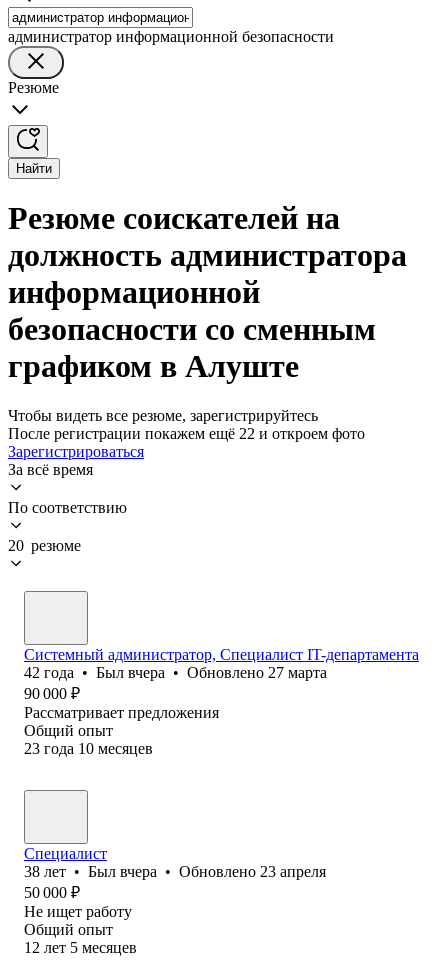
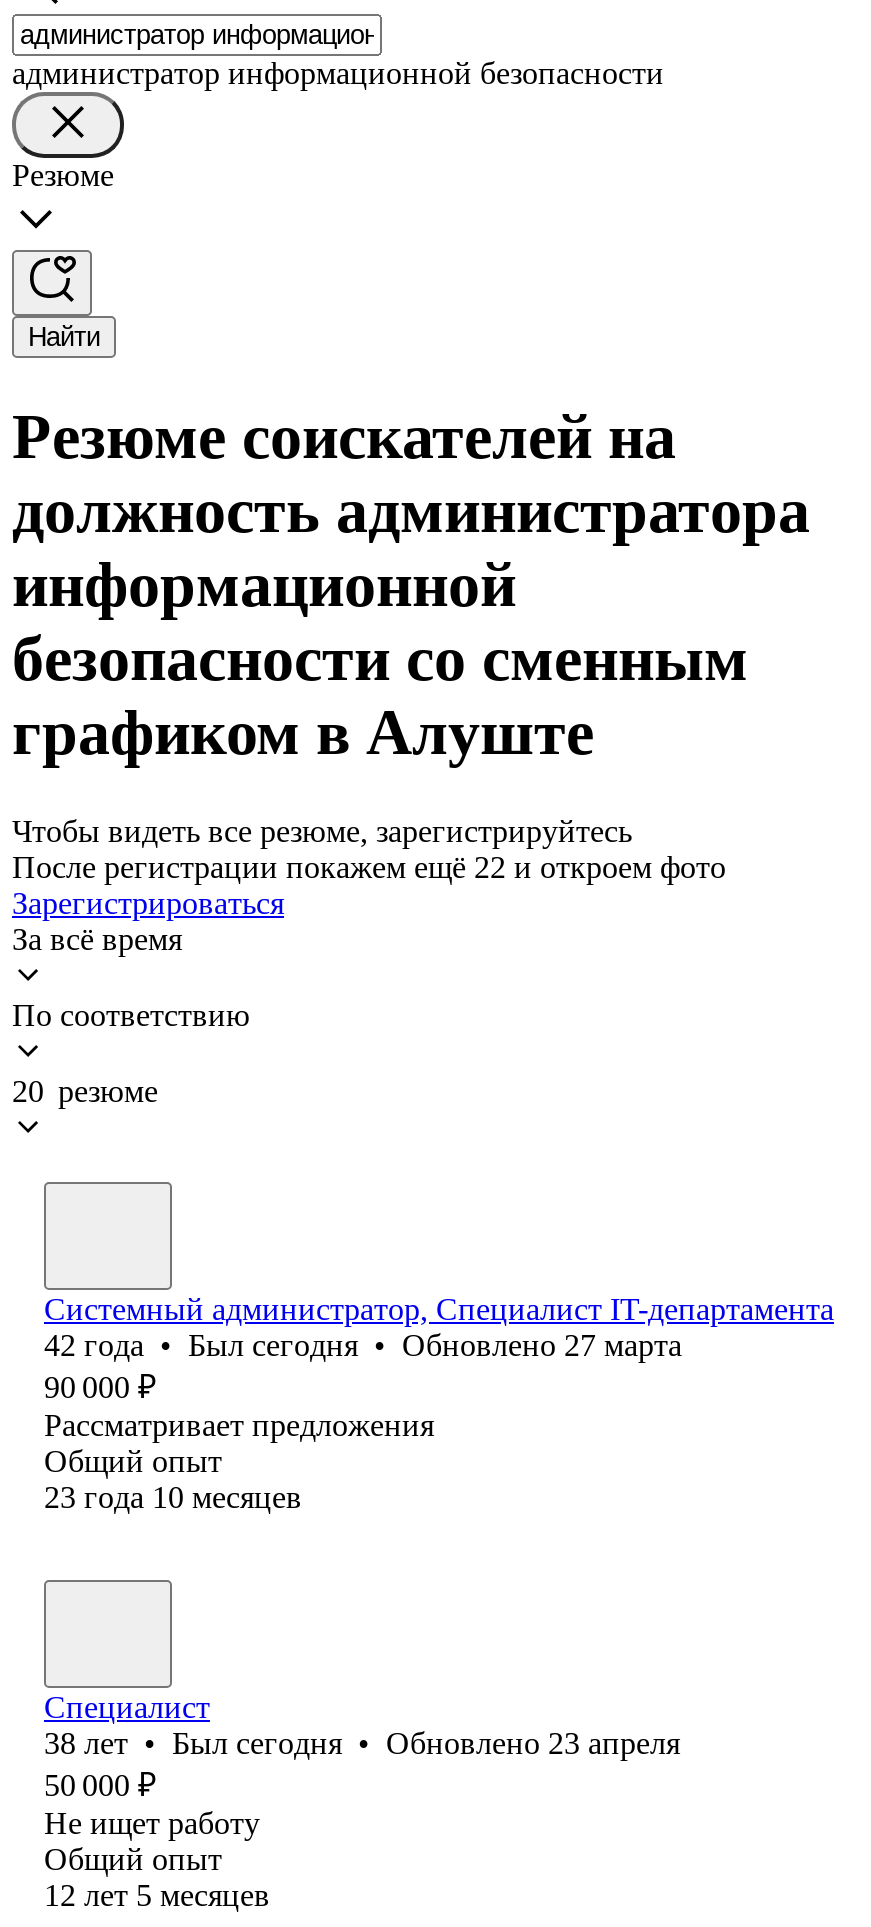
- 42 года • Был вчера • Обновлено 27 марта
+ 42 года • Был сегодня • Обновлено 27 марта

- 38 лет • Был вчера • Обновлено 23 апреля
+ 38 лет • Был сегодня • Обновлено 23 апреля
